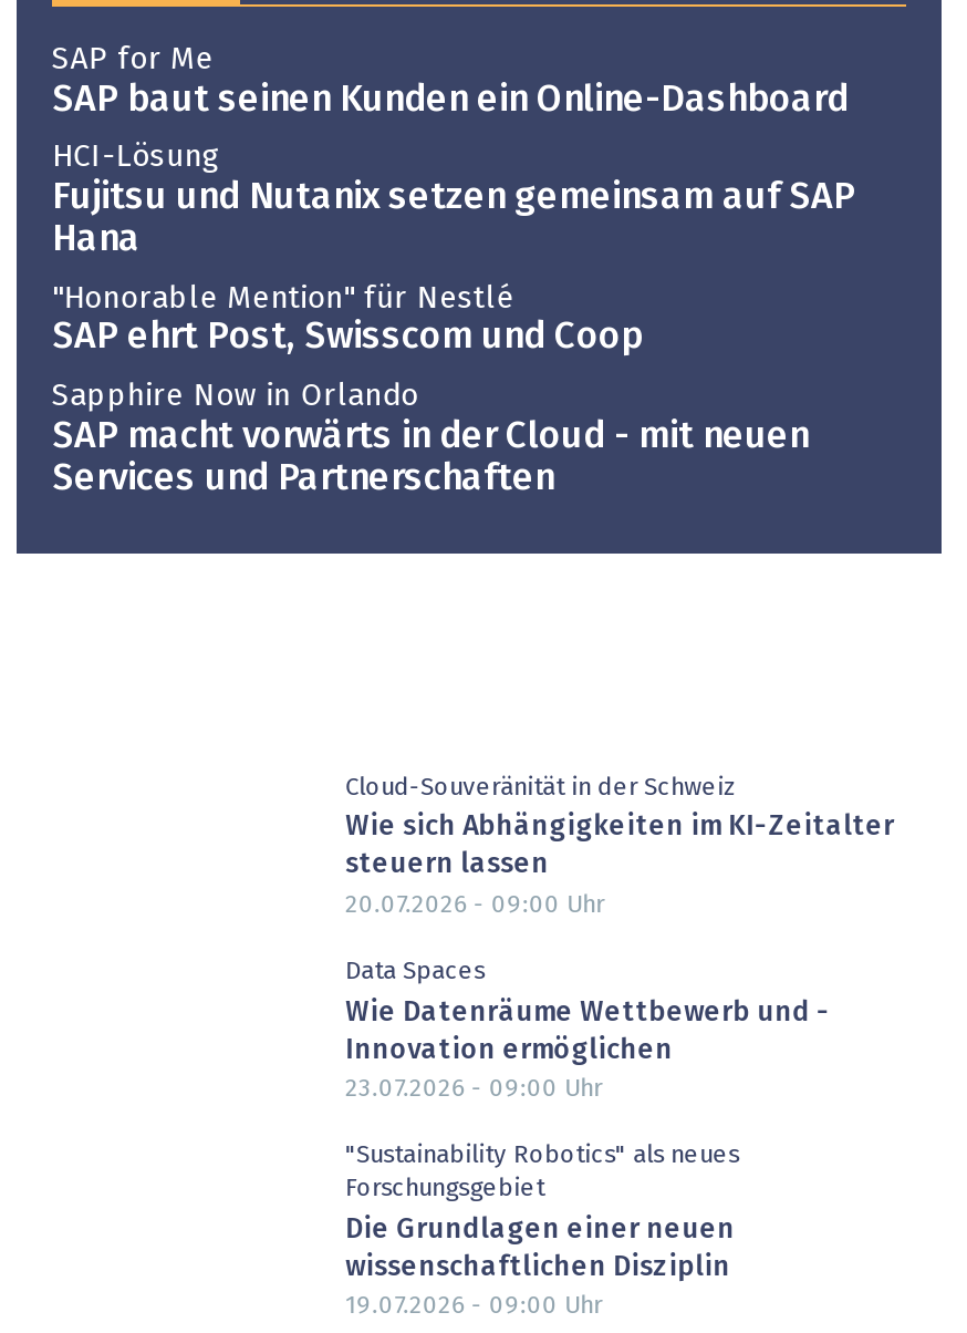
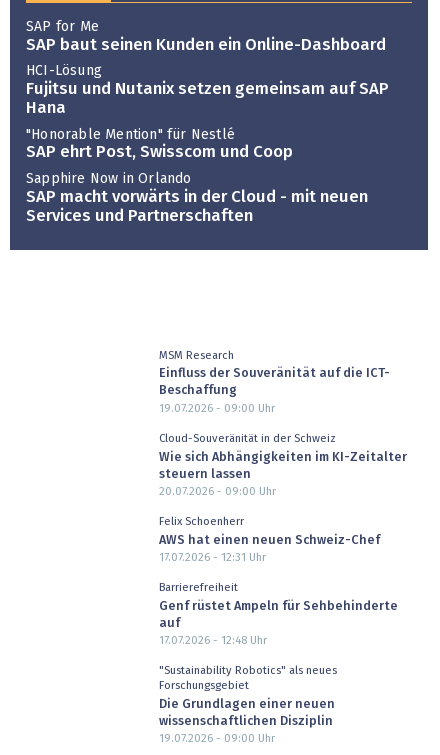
+ MSM Research
+ Einfluss der Souveränität auf die ICT-
+ Beschaffung
+ 19.07.2026 - 09:00 Uhr

- Data Spaces
- Wie Datenräume Wettbewerb und
- Innovation ermöglichen
- 23.07.2026 - 09:00 Uhr
+ Felix Schoenherr
+ AWS hat einen neuen Schweiz-Chef
+ 17.07.2026 - 12:31 Uhr
+ Barrierefreiheit
+ Genf rüstet Ampeln für Sehbehinderte
+ auf
+ 17.07.2026 - 12:48 Uhr
